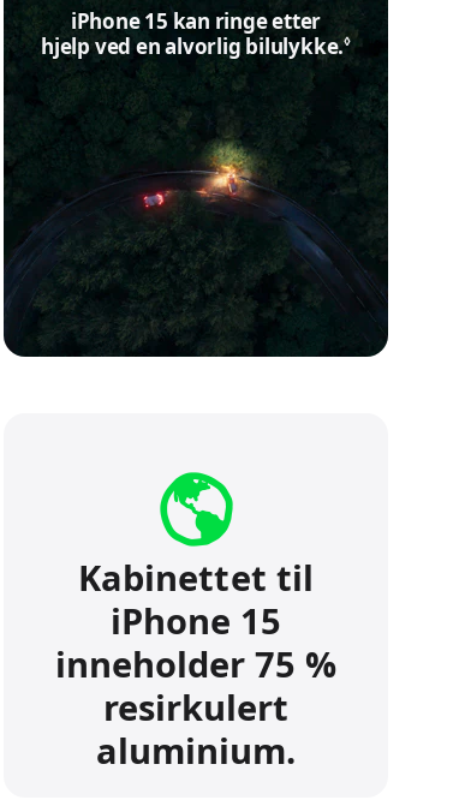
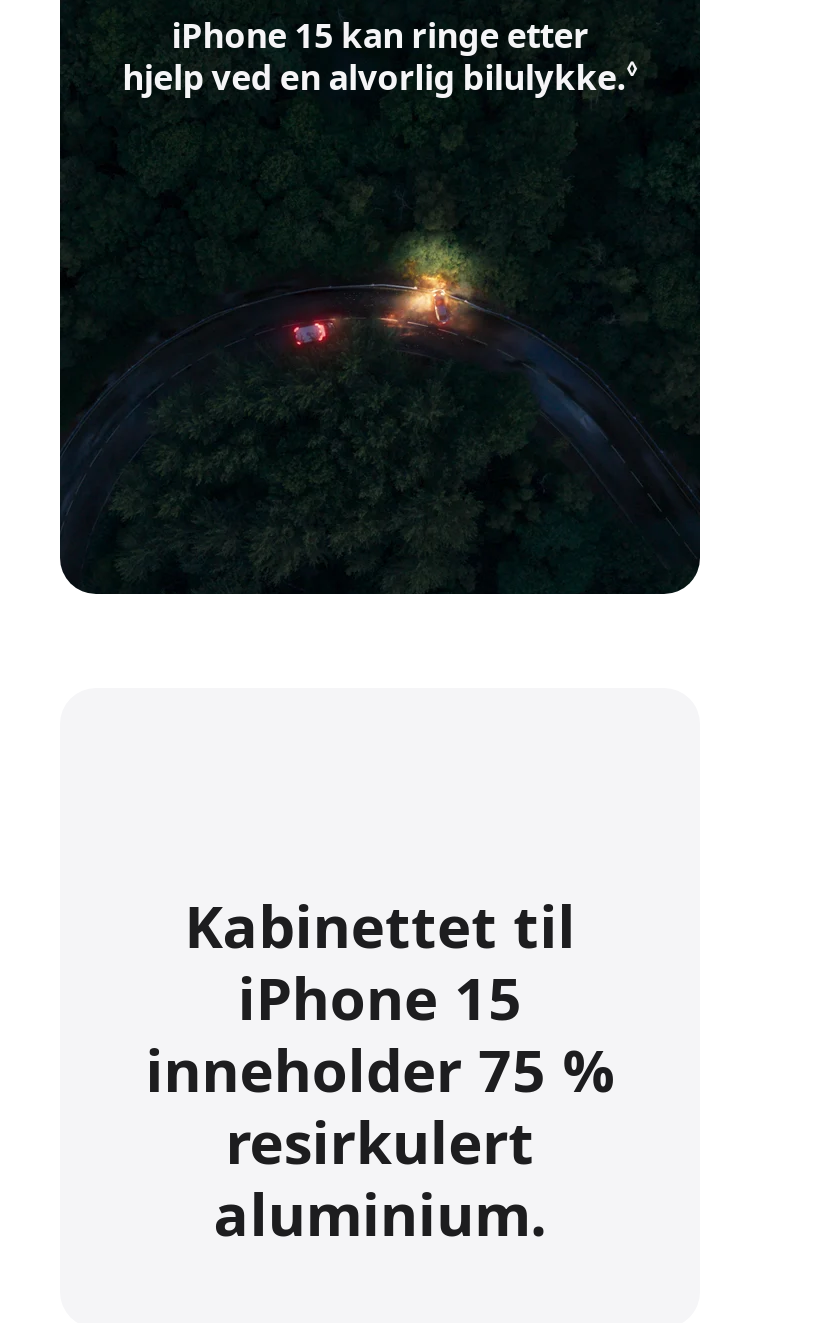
- [image]
